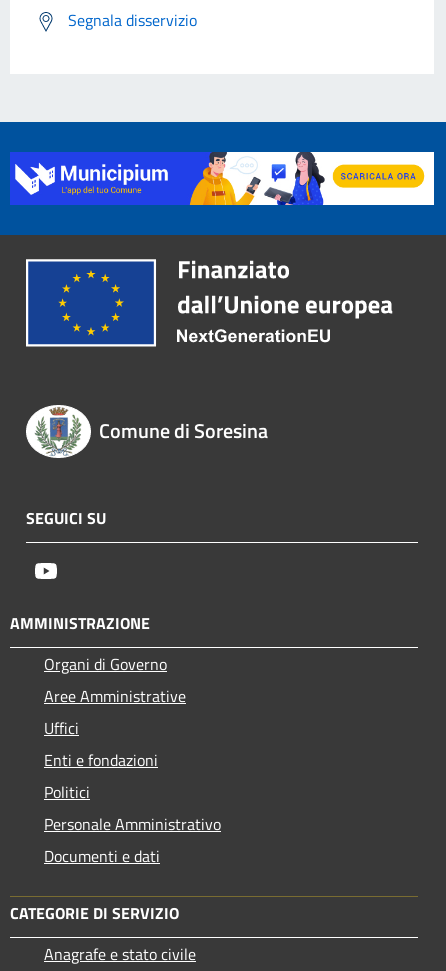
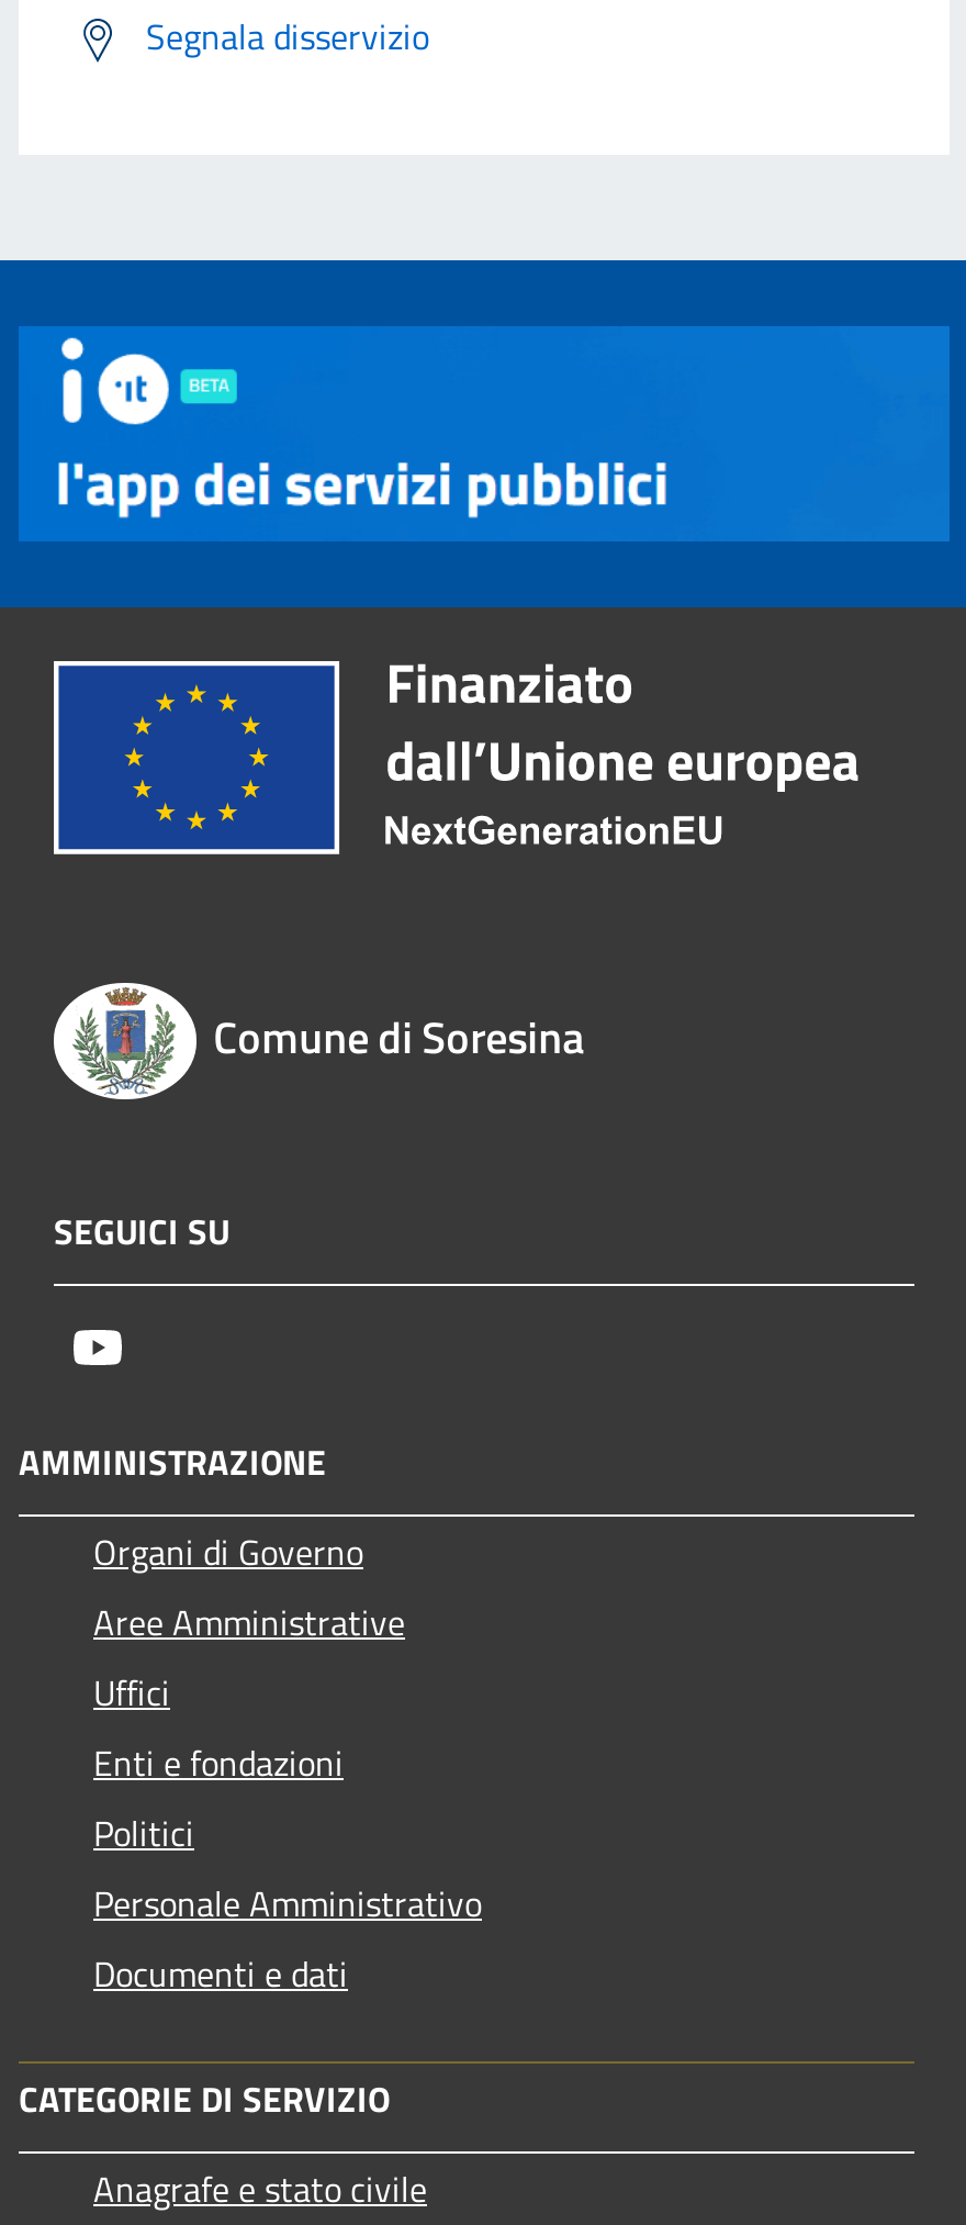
- [image]
+ [image]
